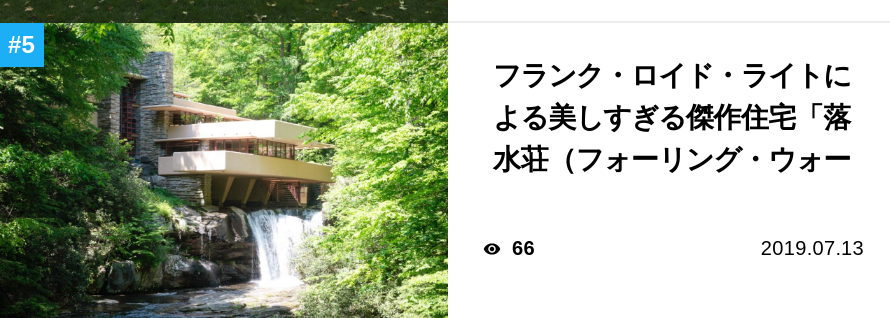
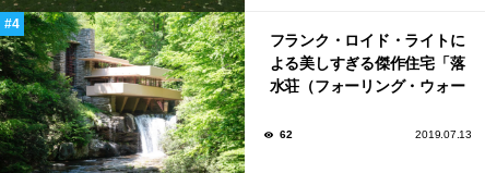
- 66
+ 62
